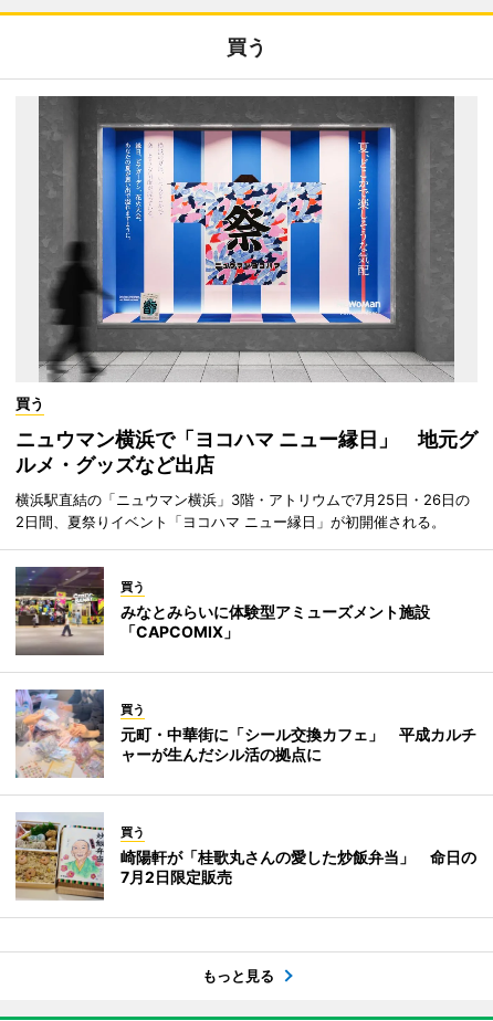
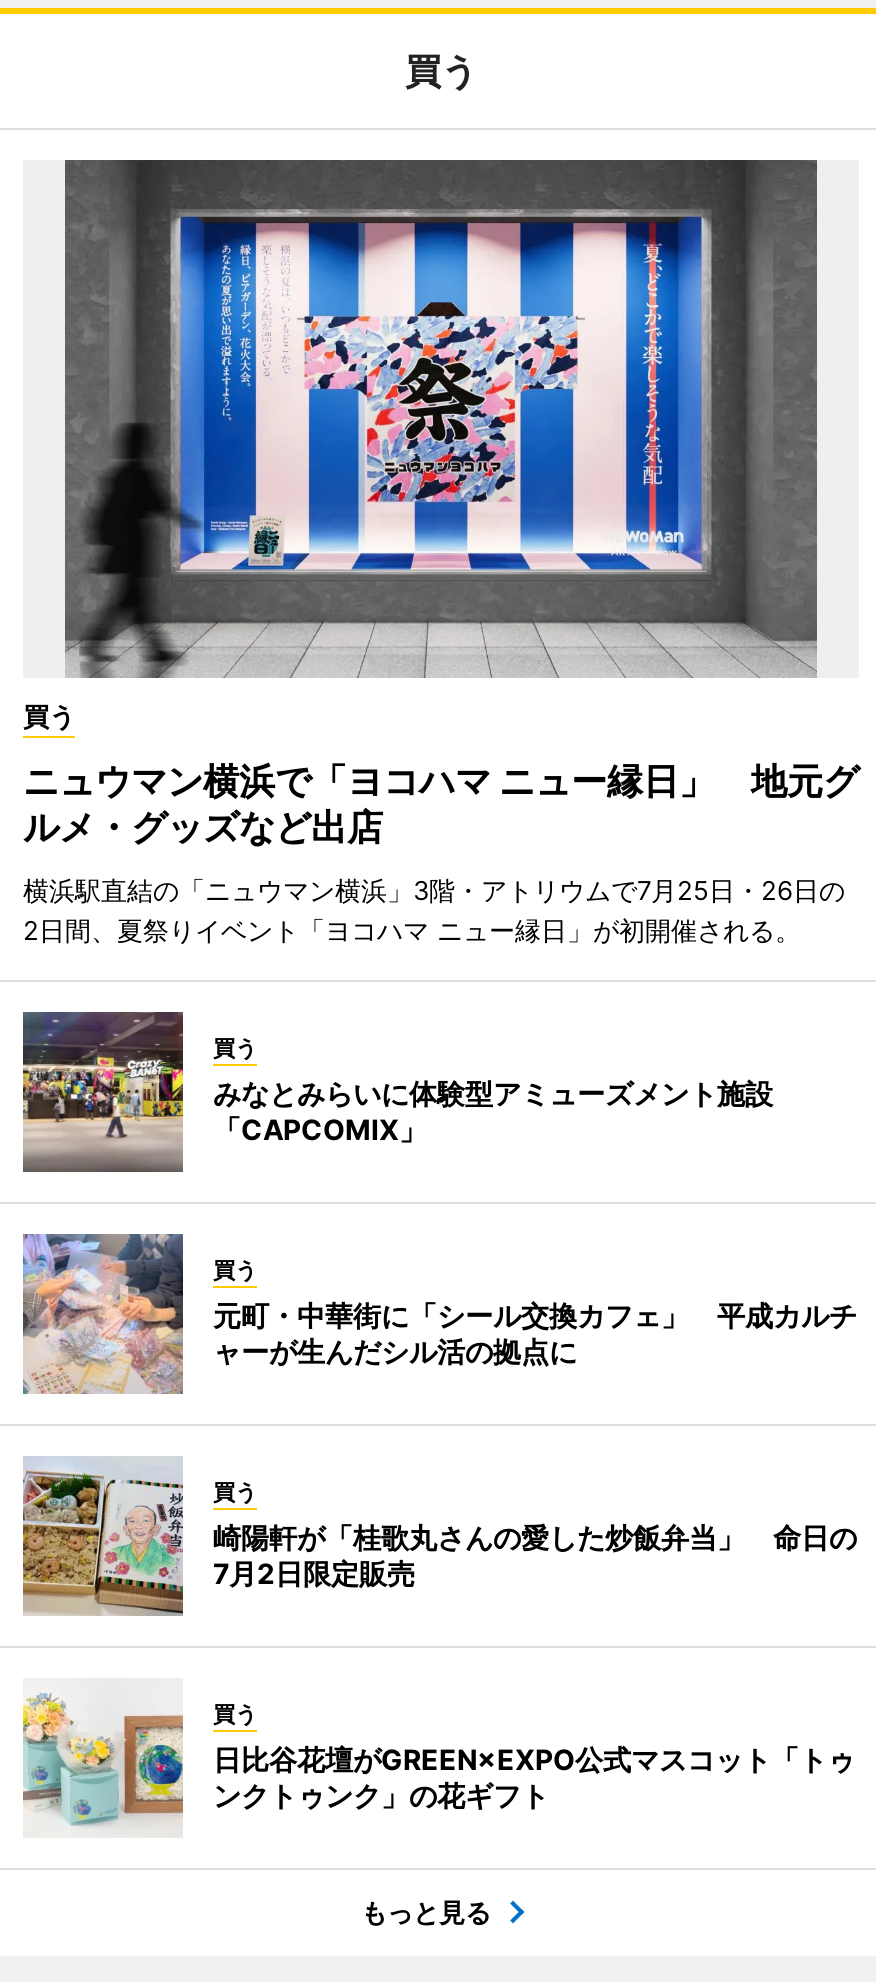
+ [image]
+ 買う
+ 日比谷花壇がGREEN×EXPO公式マスコット「トゥ
+ ンクトゥンク」の花ギフト
